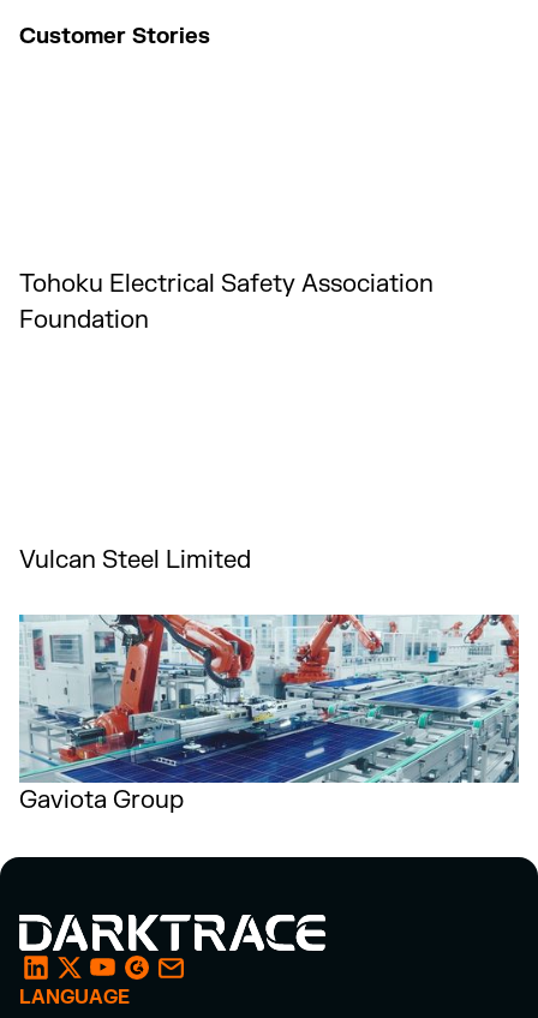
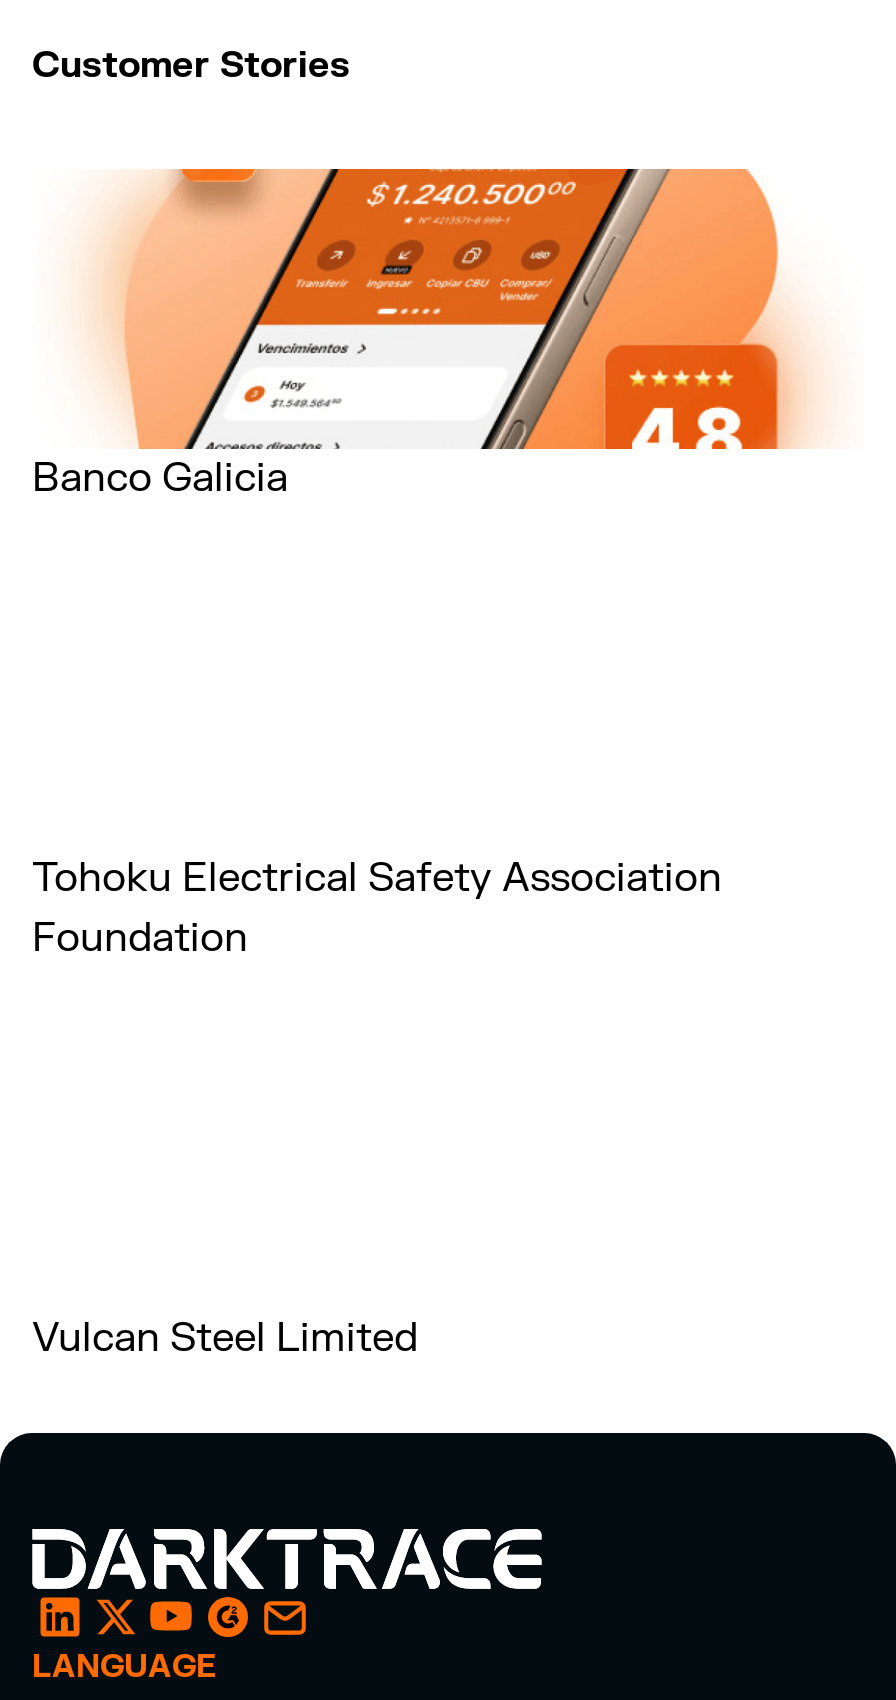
+ [image]
+ Banco Galicia

moved down: Tohoku Electrical Safety Association | Foundation | Vulcan Steel Limited

- [image]
- Gaviota Group
